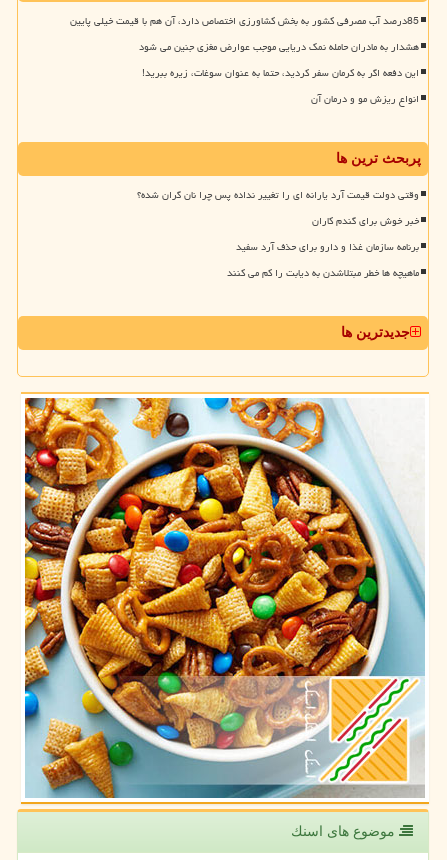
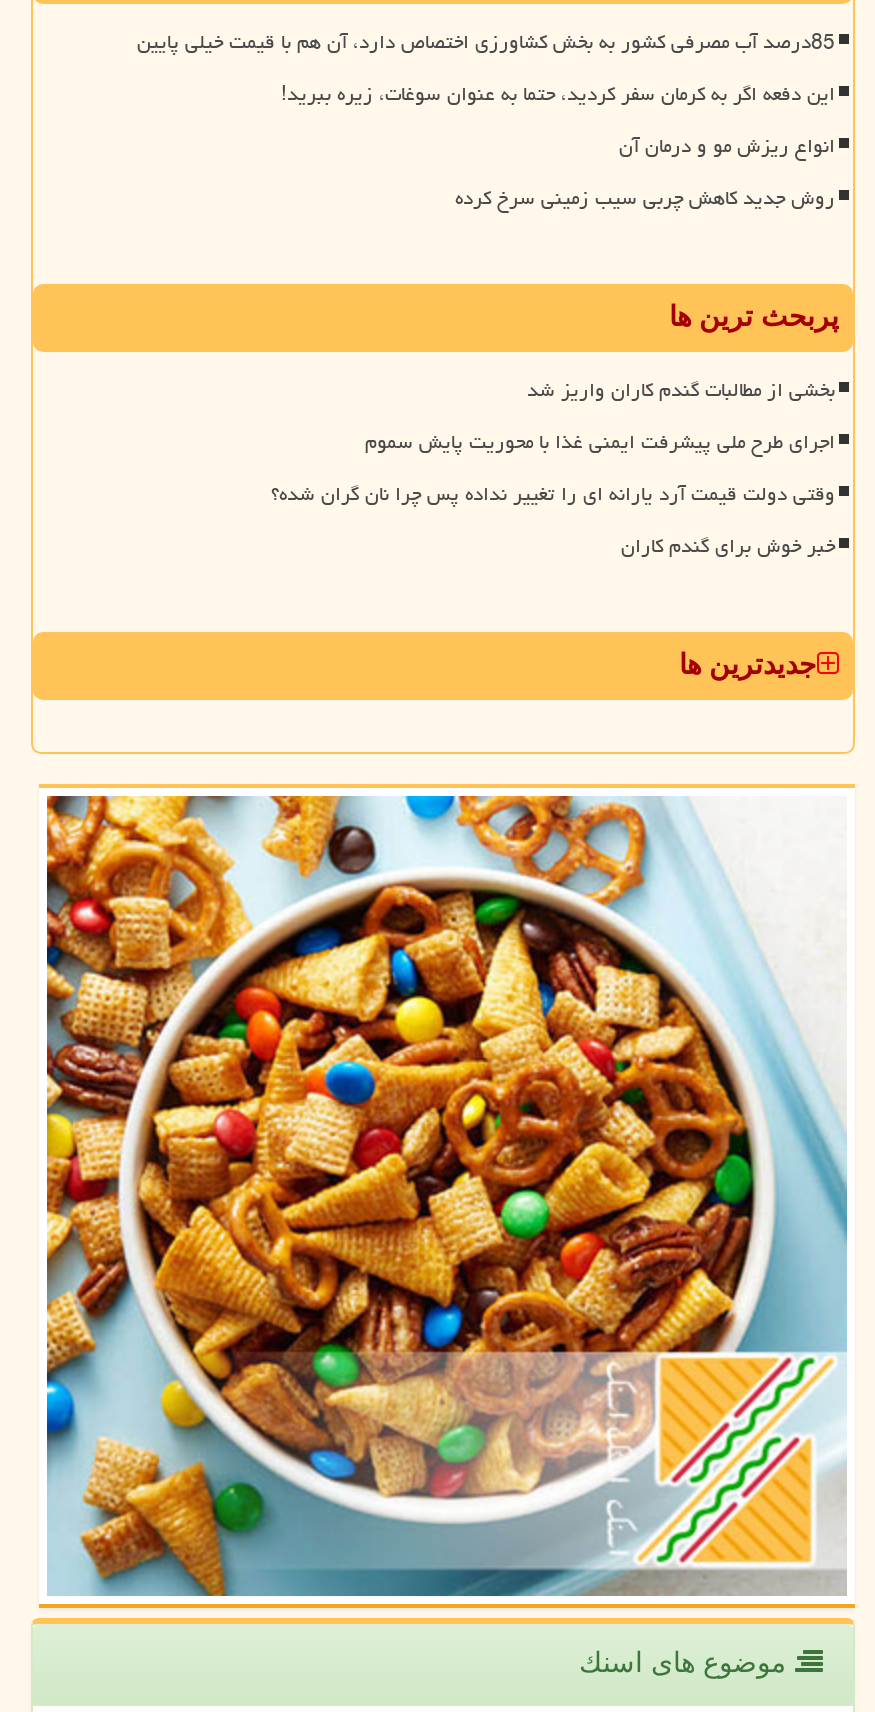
- هشدار به مادران حامله نمک دریایی موجب عوارض مغزی جنین می شود

moved up: این دفعه اگر به کرمان سفر کردید، حتما به عنوان سوغات، زیره ببرید! | انواع ریزش مو و درمان آن

+ روش جدید کاهش چربی سیب زمینی سرخ کرده

+ بخشی از مطالبات گندم کاران واریز شد
+ اجرای طرح ملی پیشرفت ایمنی غذا با محوریت پایش سموم

moved down: وقتی دولت قیمت آرد یارانه ای را تغییر نداده پس چرا نان گران شده؟ | خبر خوش برای گندم کاران

- برنامه سازمان غذا و دارو برای حذف آرد سفید
- ماهیچه ها خطر مبتلاشدن به دیابت را کم می کنند
